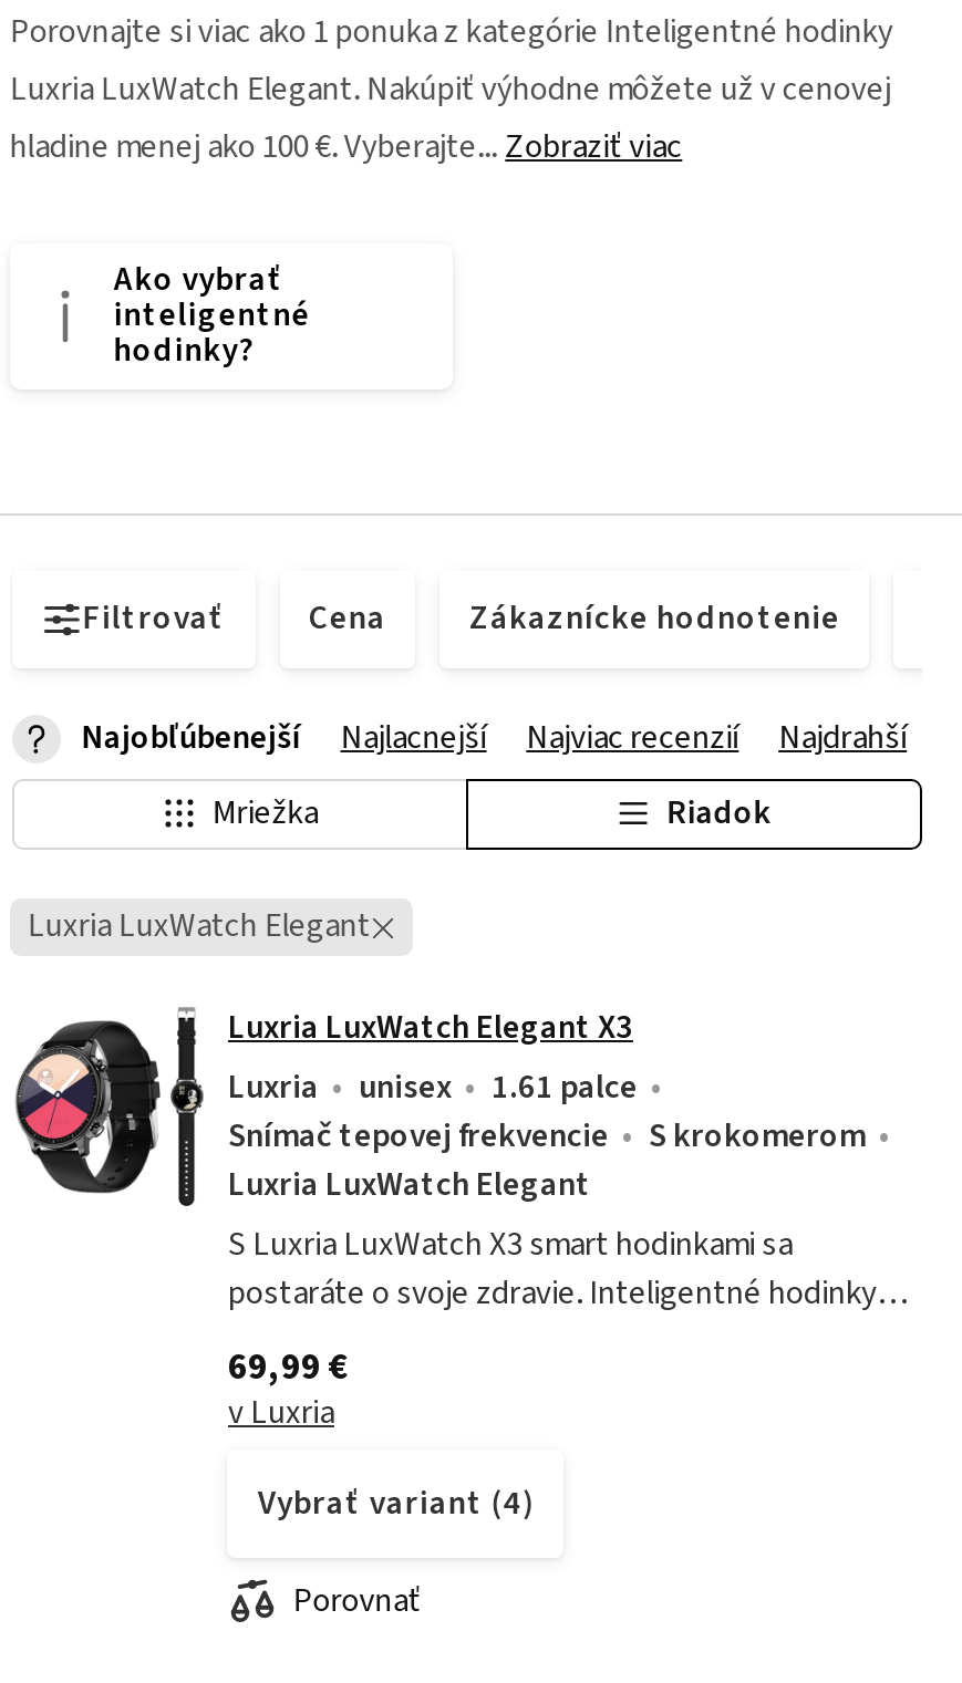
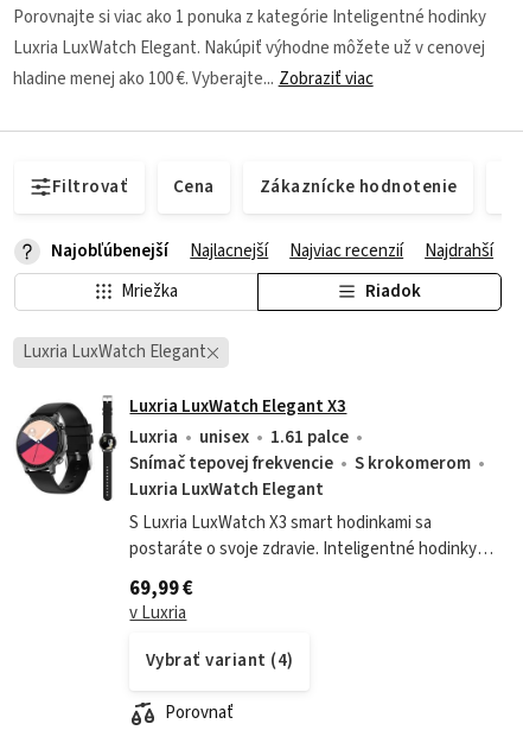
- Ako vybrať
- inteligentné
- hodinky?
